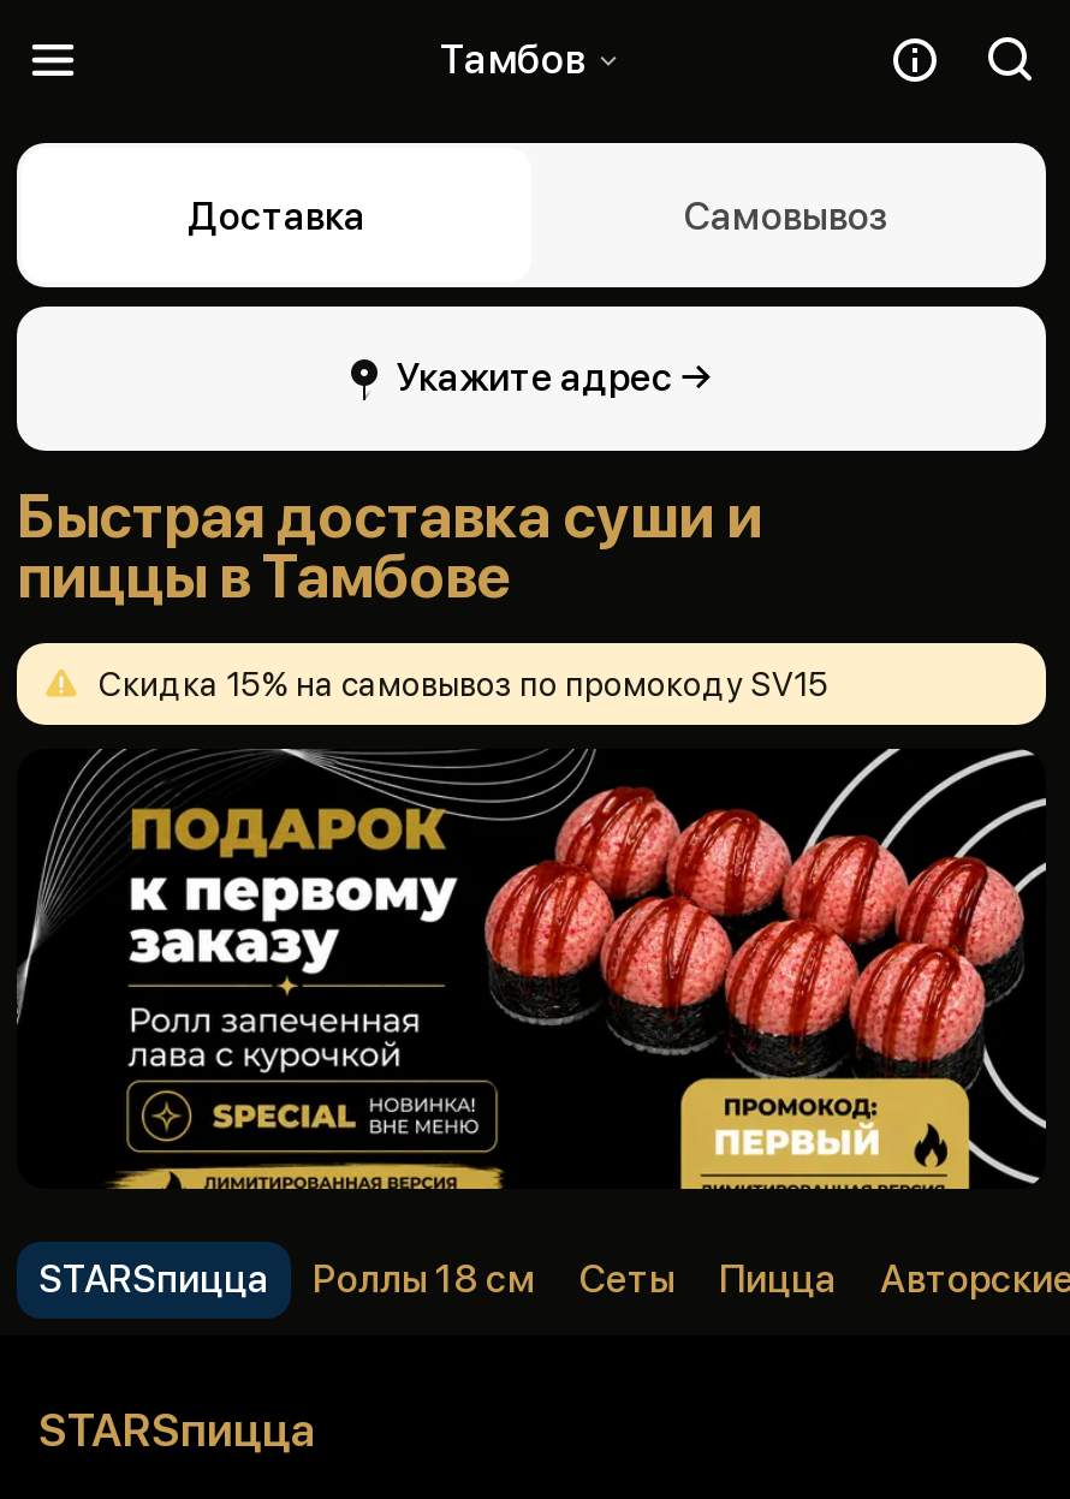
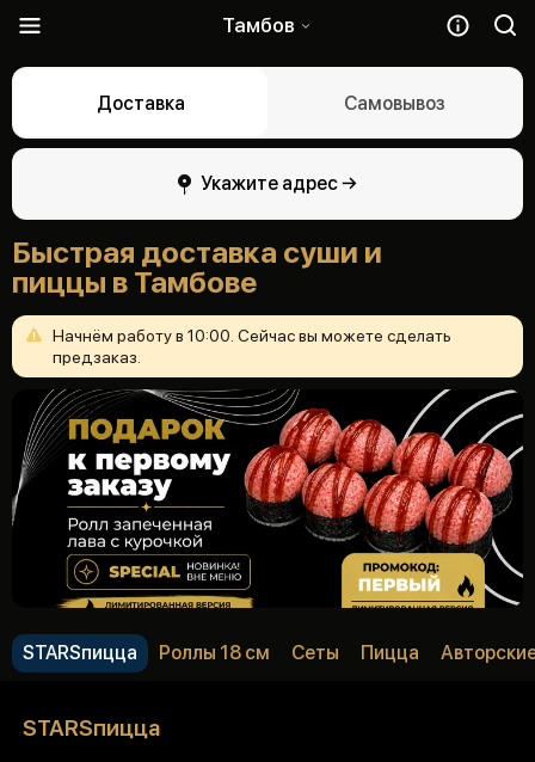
- Скидка 15% на самовывоз по промокоду SV15
+ Начнём работу в 10:00. Сейчас вы можете сделать
+ предзаказ.
